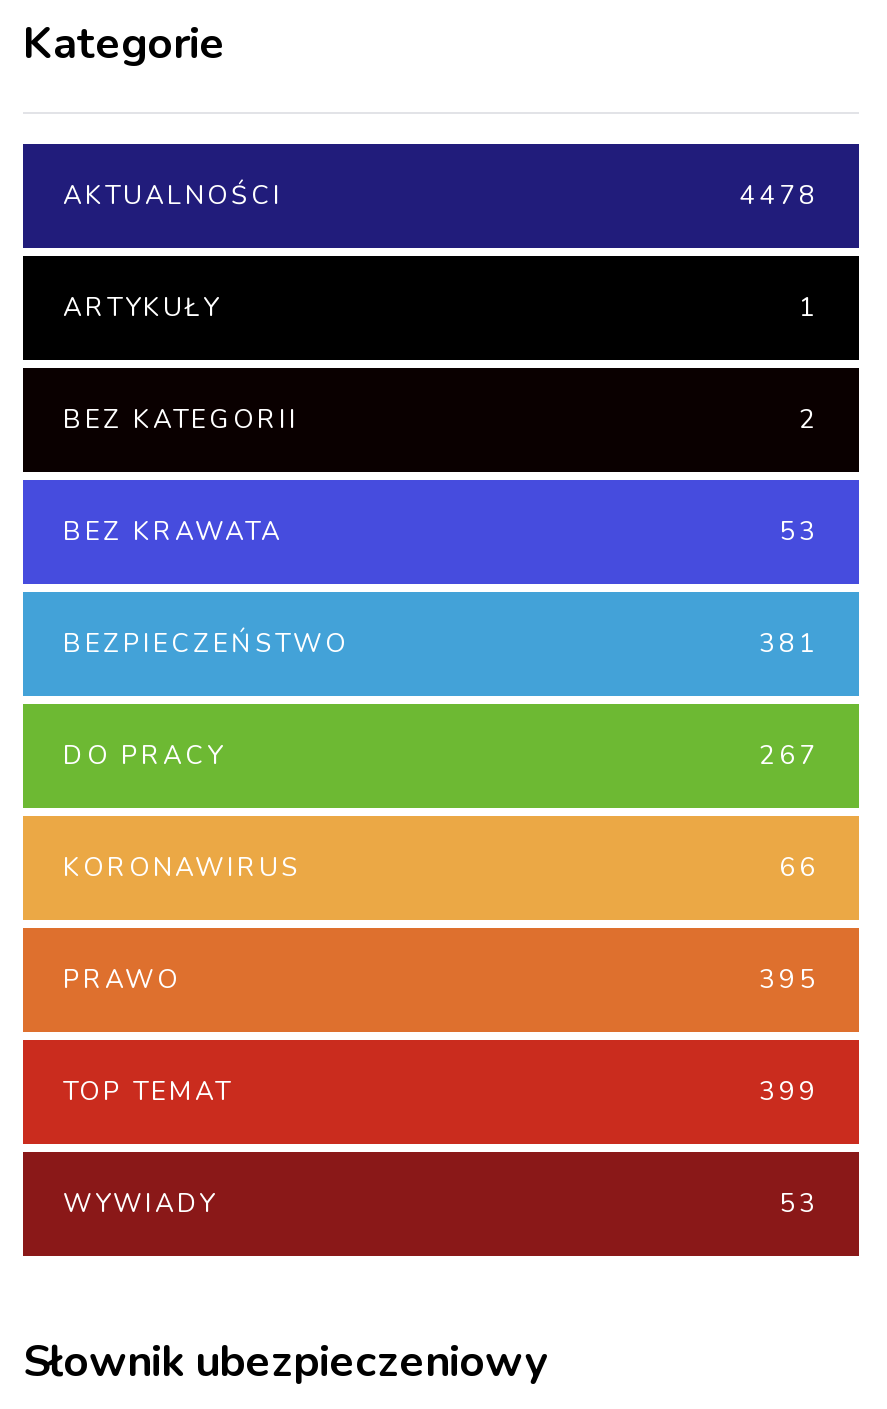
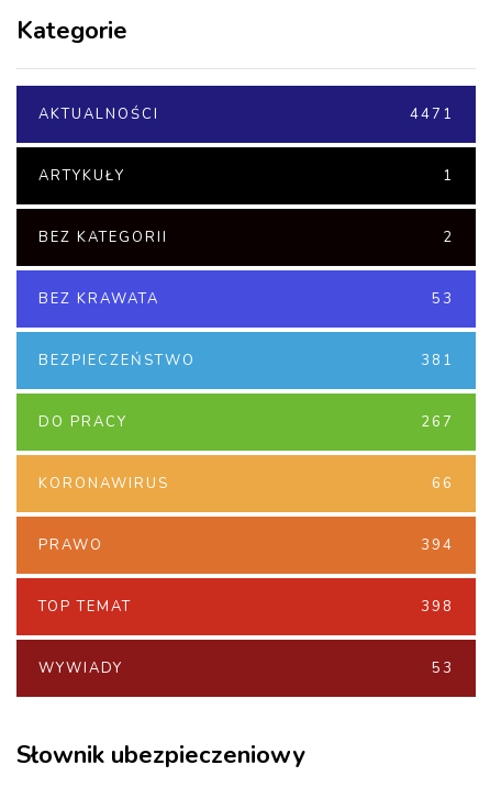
- 4478
+ 4471

- 395
+ 394

- 399
+ 398
